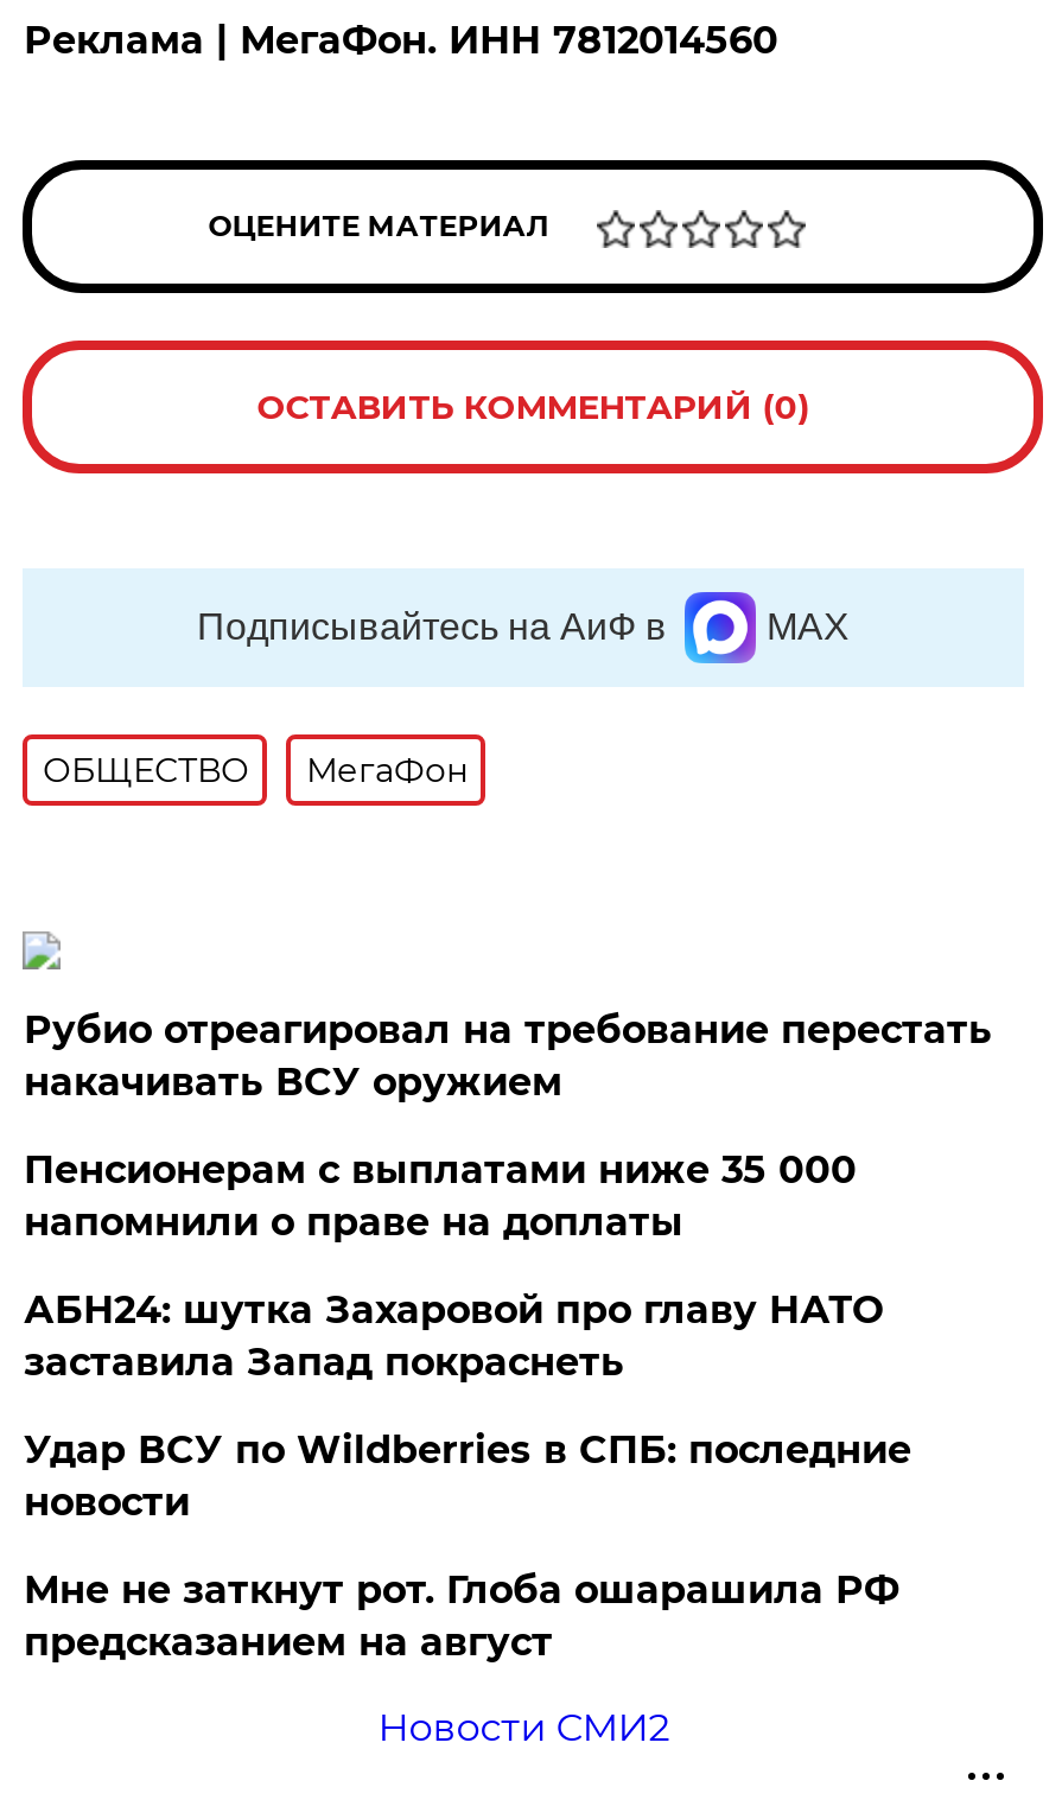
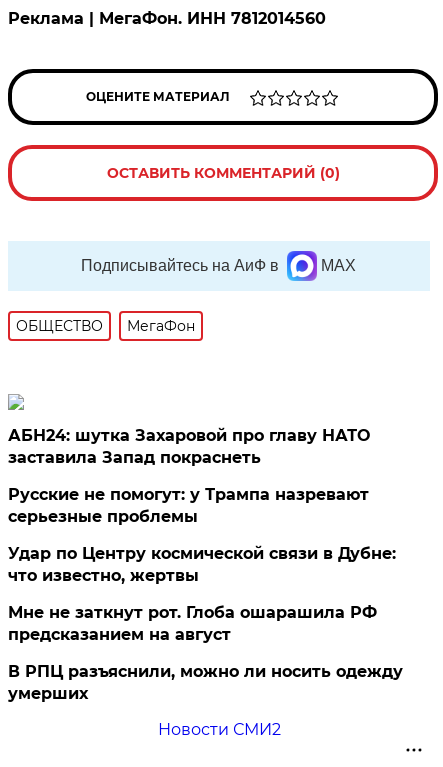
- Рубио отреагировал на требование перестать
- накачивать ВСУ оружием
- Пенсионерам с выплатами ниже 35 000
- напомнили о праве на доплаты

moved up: АБН24: шутка Захаровой про главу НАТО | заставила Запад покраснеть

- Удар ВСУ по Wildberries в СПБ: последние
- новости
+ Русские не помогут: у Трампа назревают
+ серьезные проблемы
+ Удар по Центру космической связи в Дубне:
+ что известно, жертвы

moved up: Мне не заткнут рот. Глоба ошарашила РФ | предсказанием на август

+ В РПЦ разъяснили, можно ли носить одежду
+ умерших
